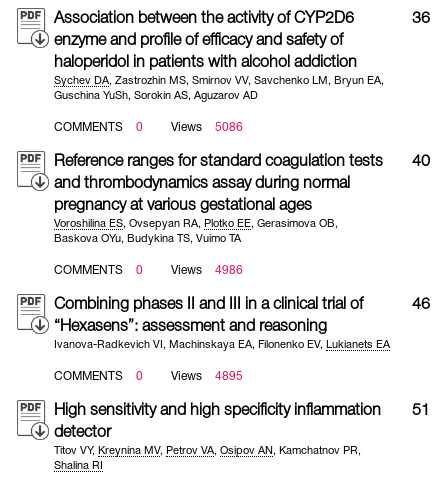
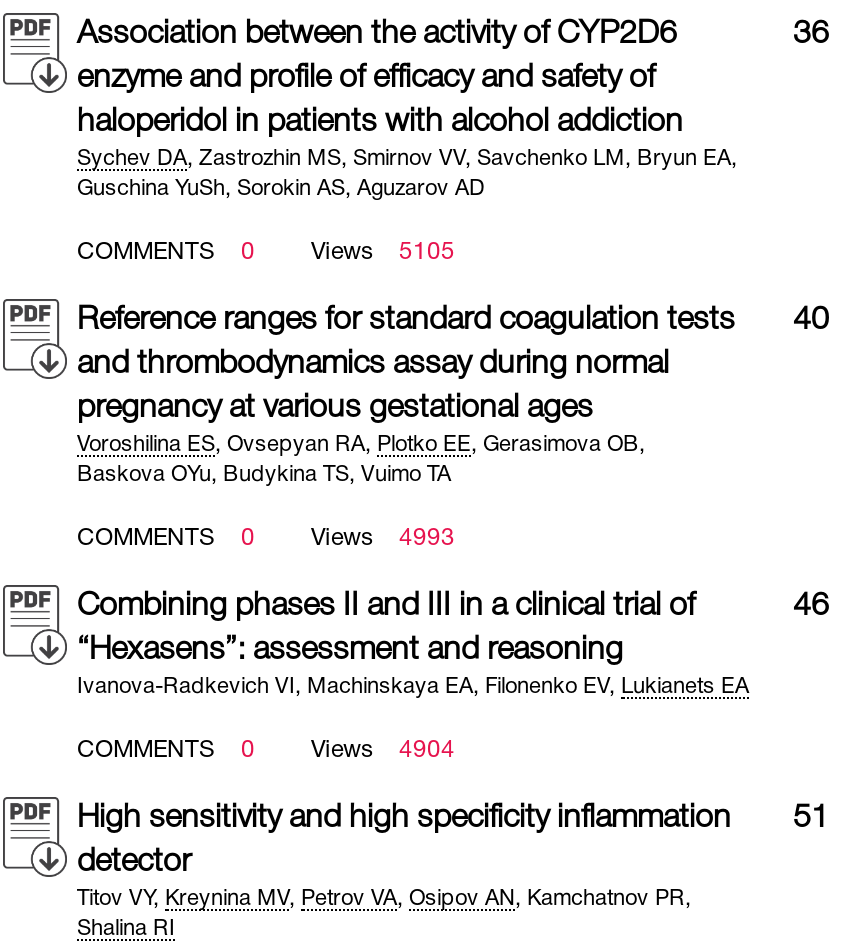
- Views 5086
+ Views 5105

- Views 4986
+ Views 4993

- Views 4895
+ Views 4904
